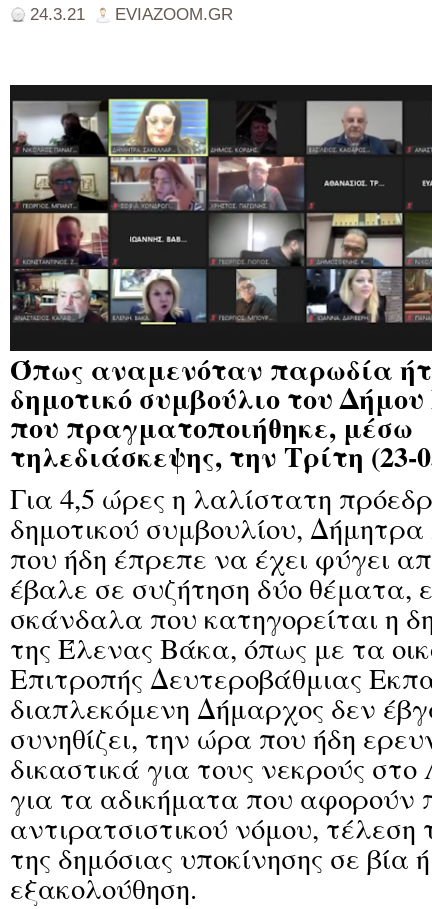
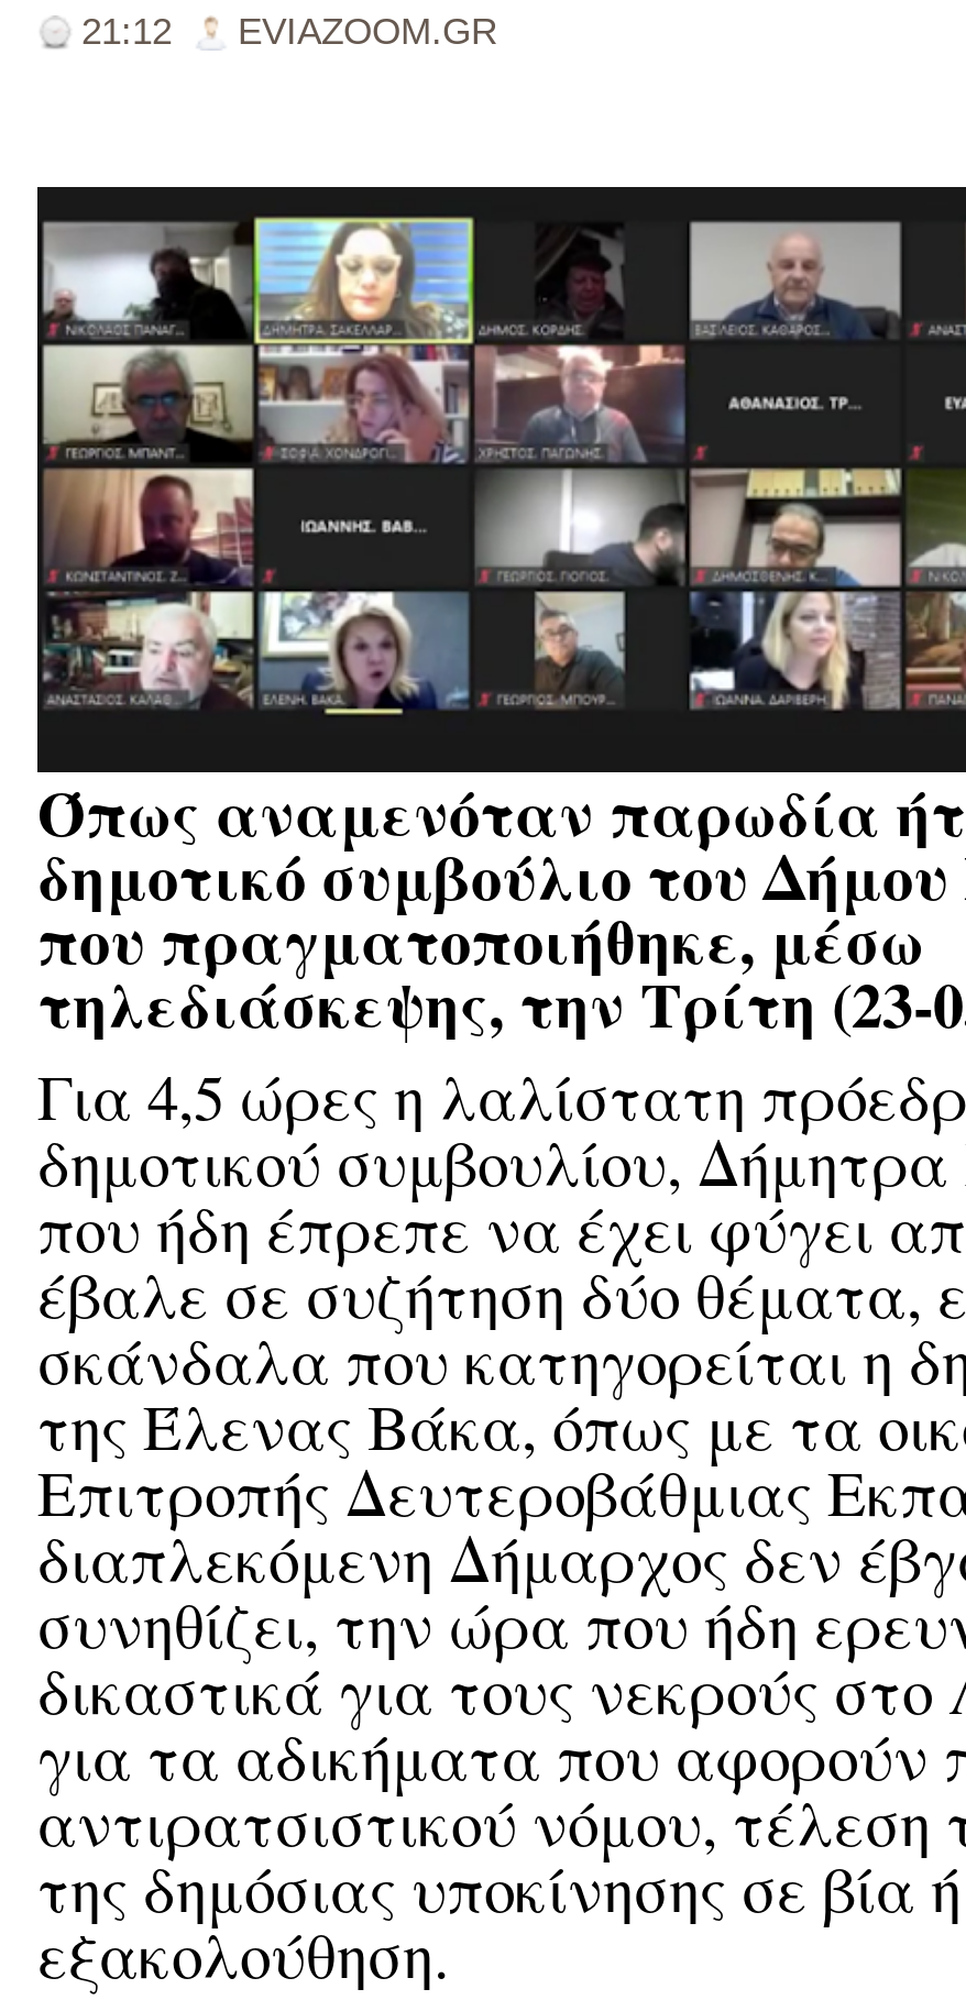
- 24.3.21 EVIAZOOM.GR
+ 21:12 EVIAZOOM.GR
